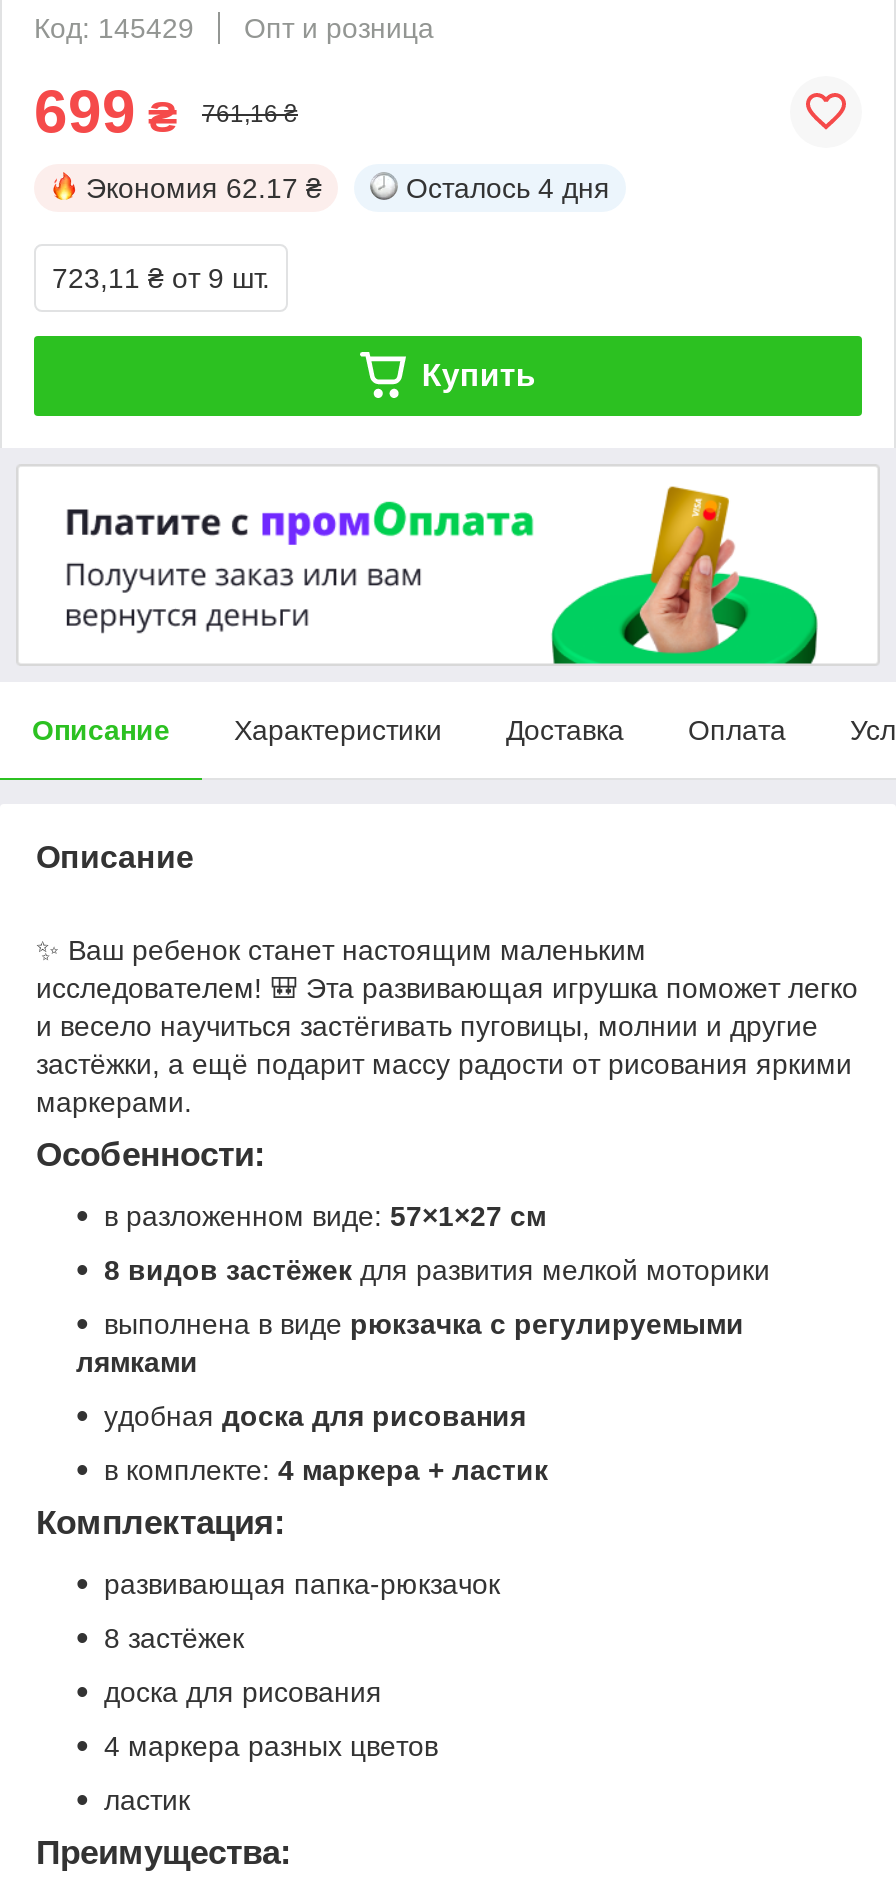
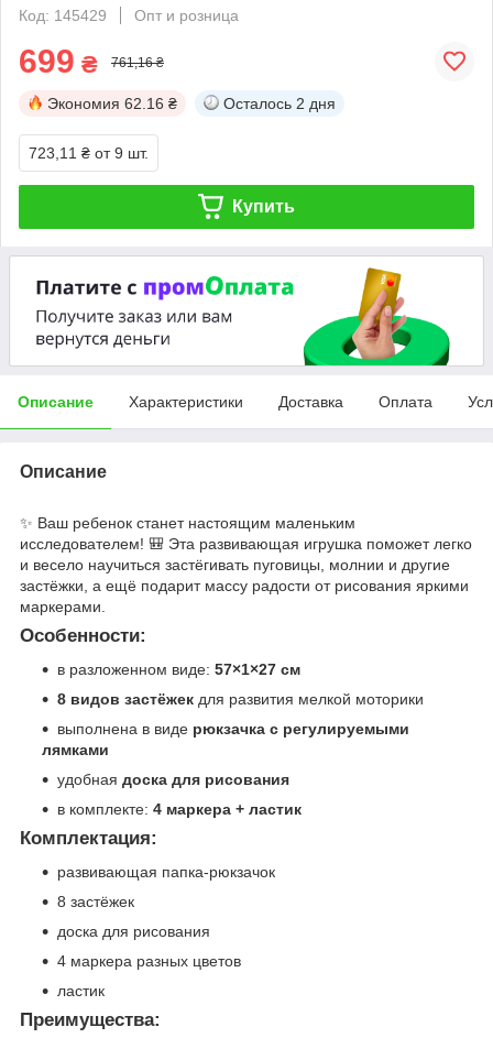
- Экономия 62.17 ₴
+ Экономия 62.16 ₴

- Осталось 4 дня
+ Осталось 2 дня
